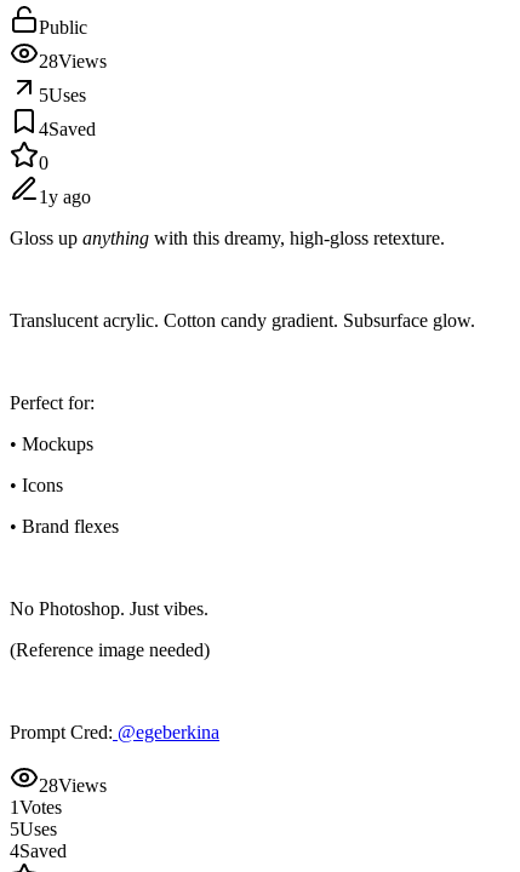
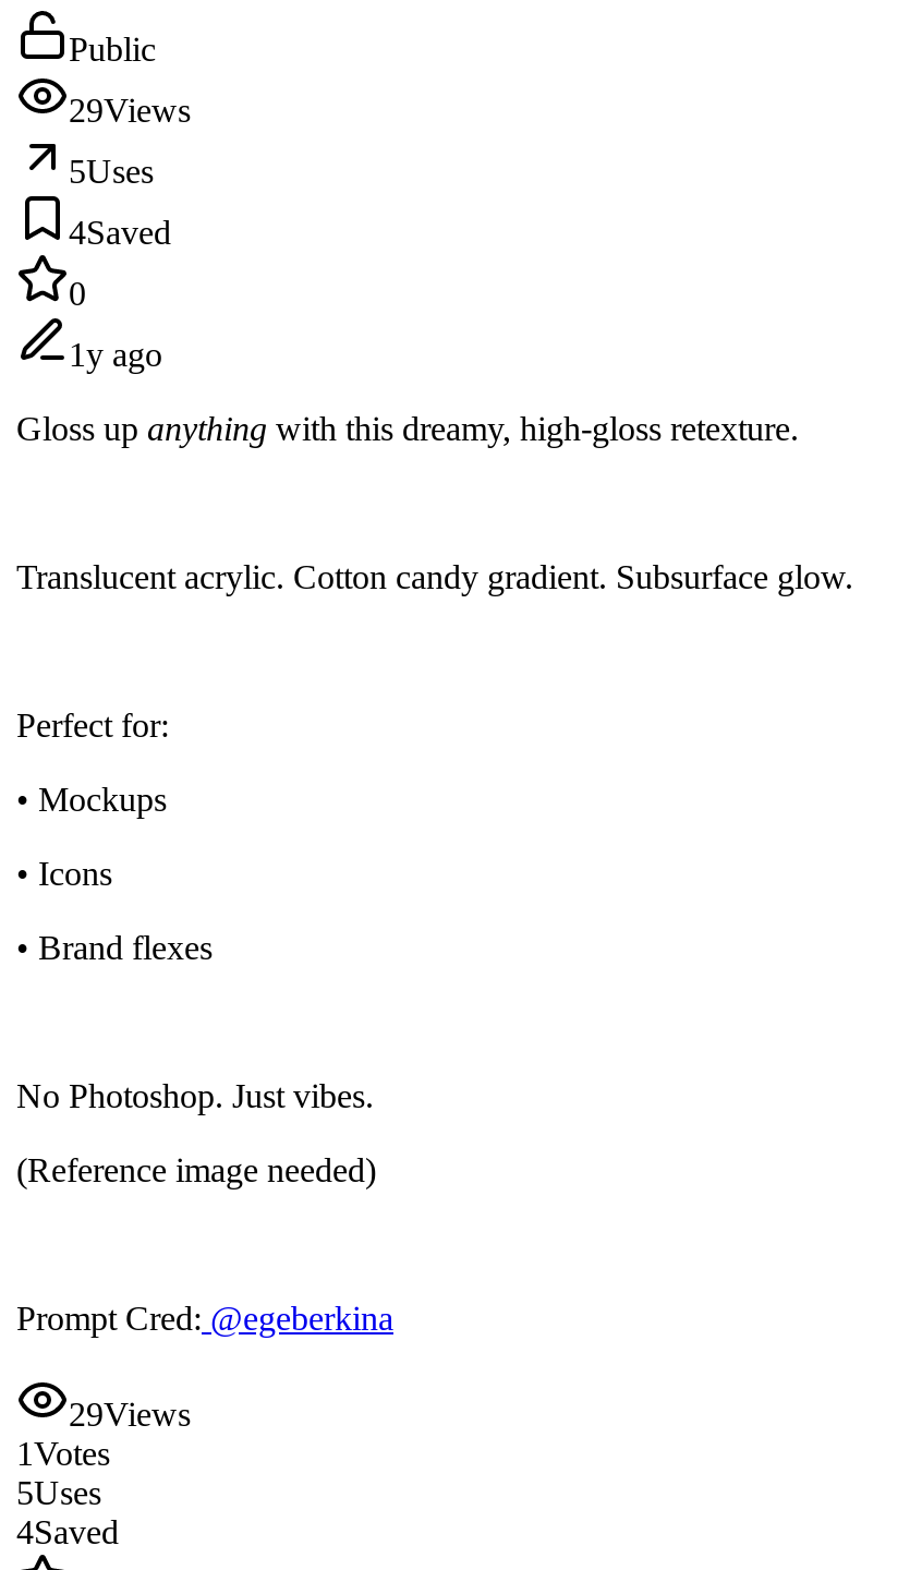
- 28Views
+ 29Views

- 28Views
+ 29Views
